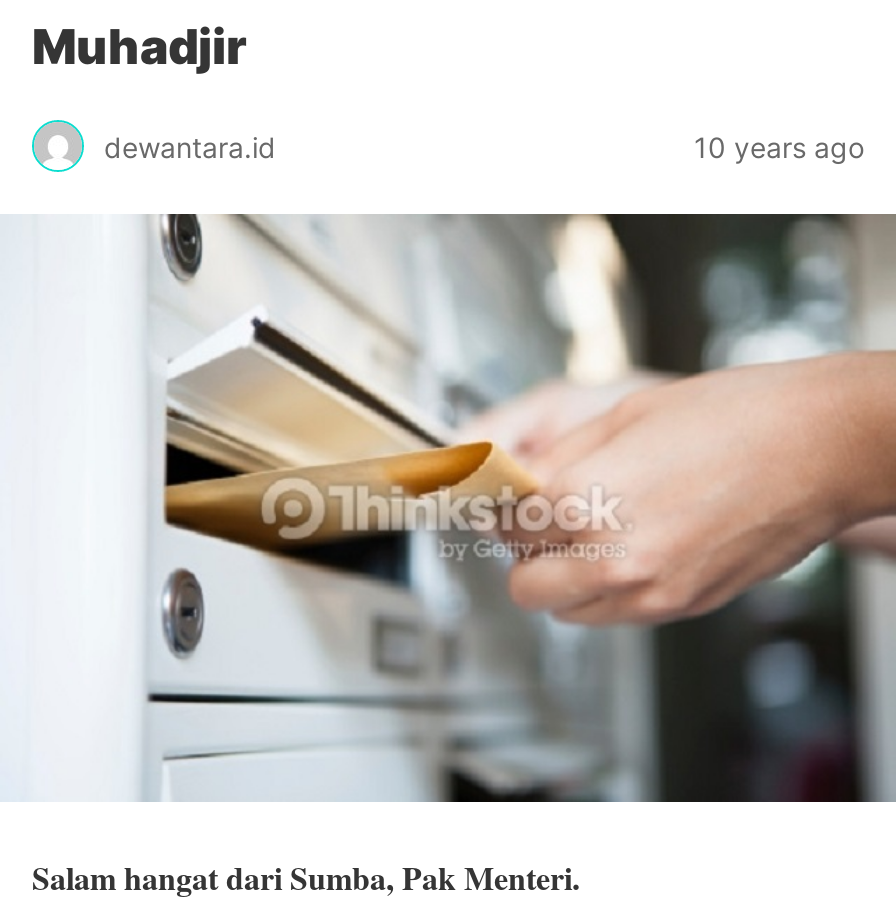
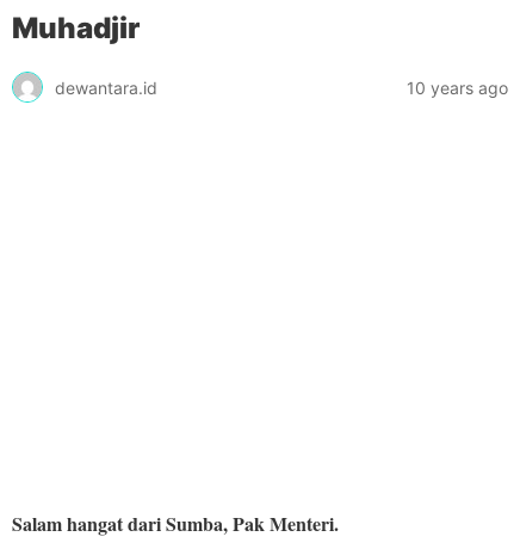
- [image]
